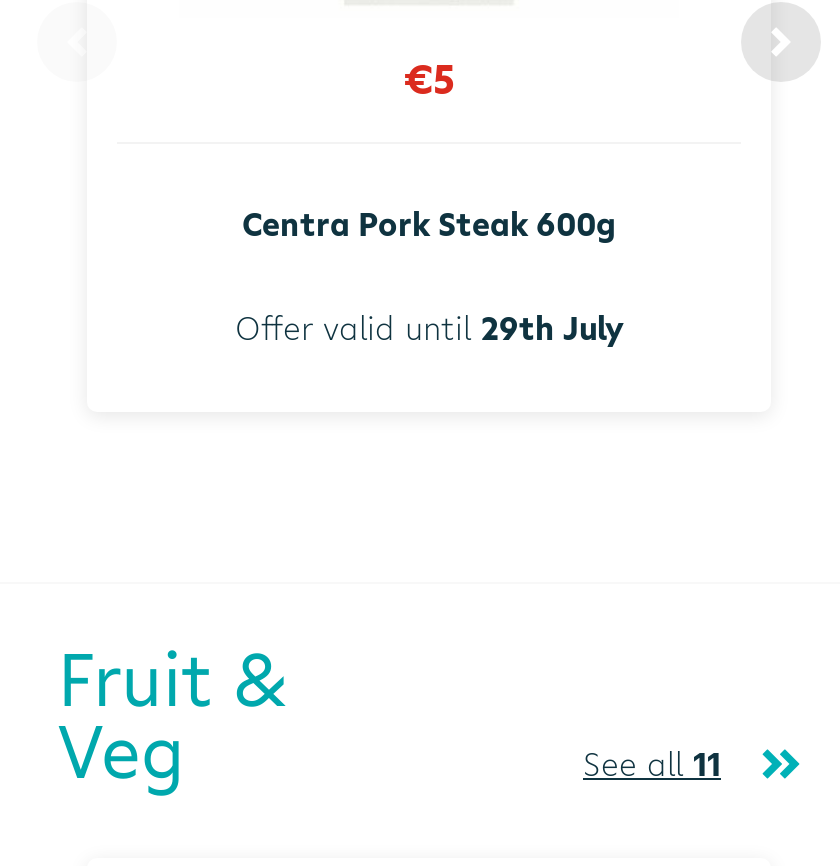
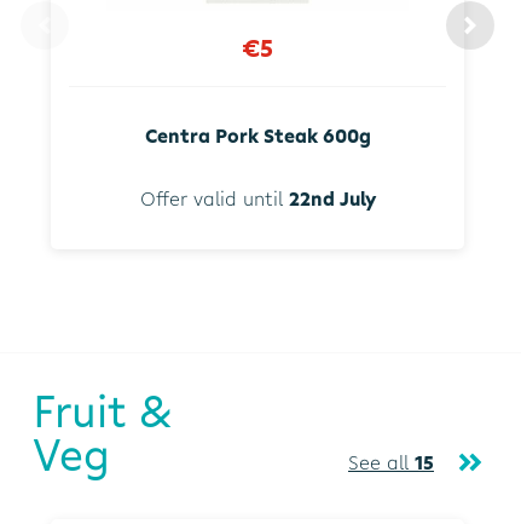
- Offer valid until 29th July
+ Offer valid until 22nd July

- See all 11
+ See all 15
